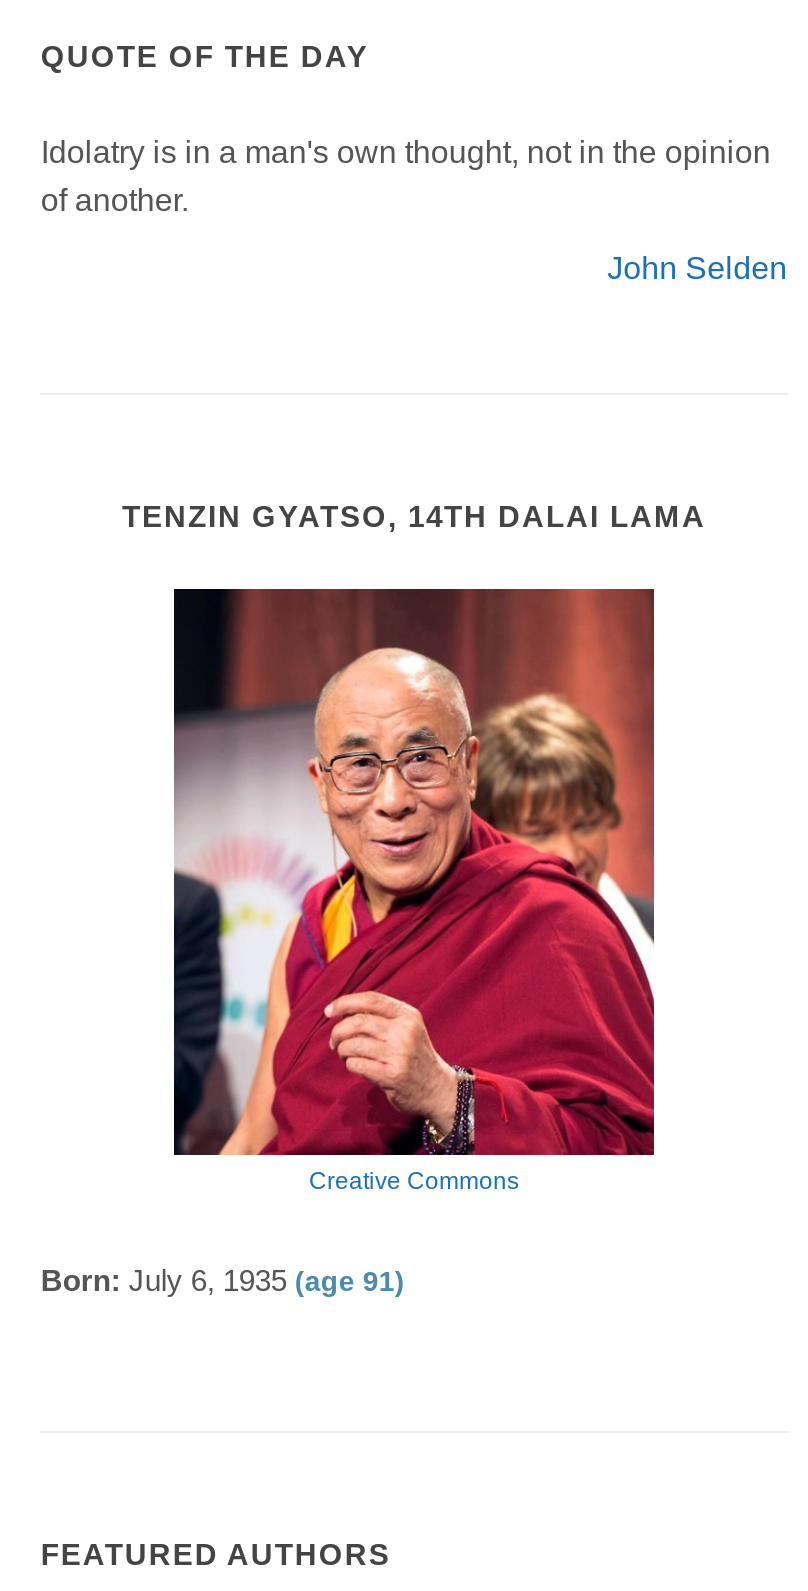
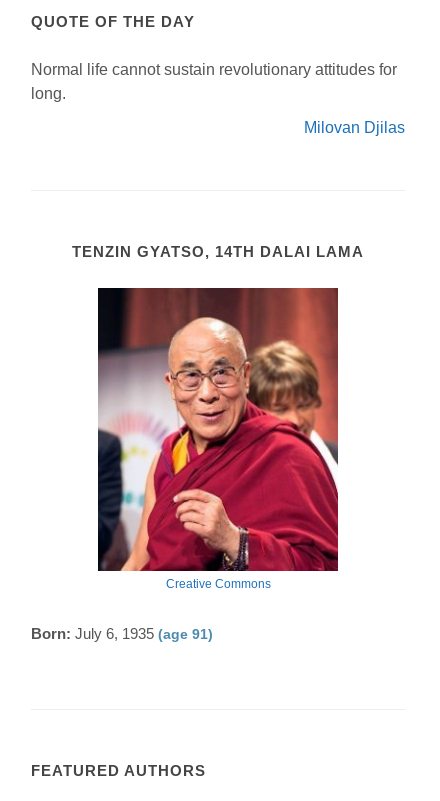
- Idolatry is in a man's own thought, not in the opinion
- of another.
+ Normal life cannot sustain revolutionary attitudes for
+ long.

- John Selden
+ Milovan Djilas
